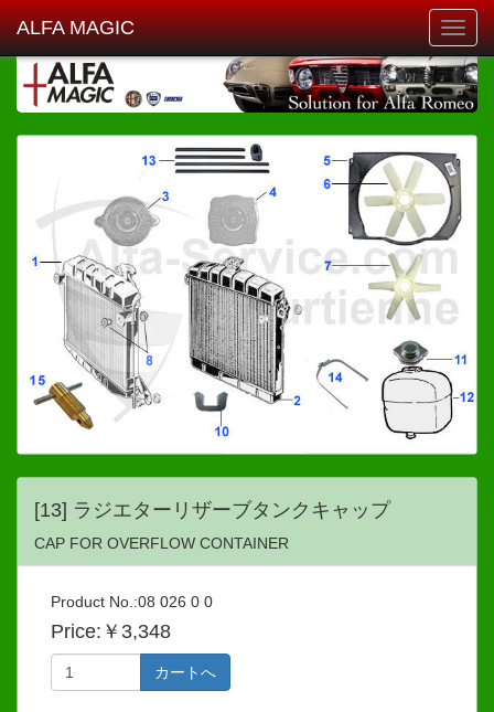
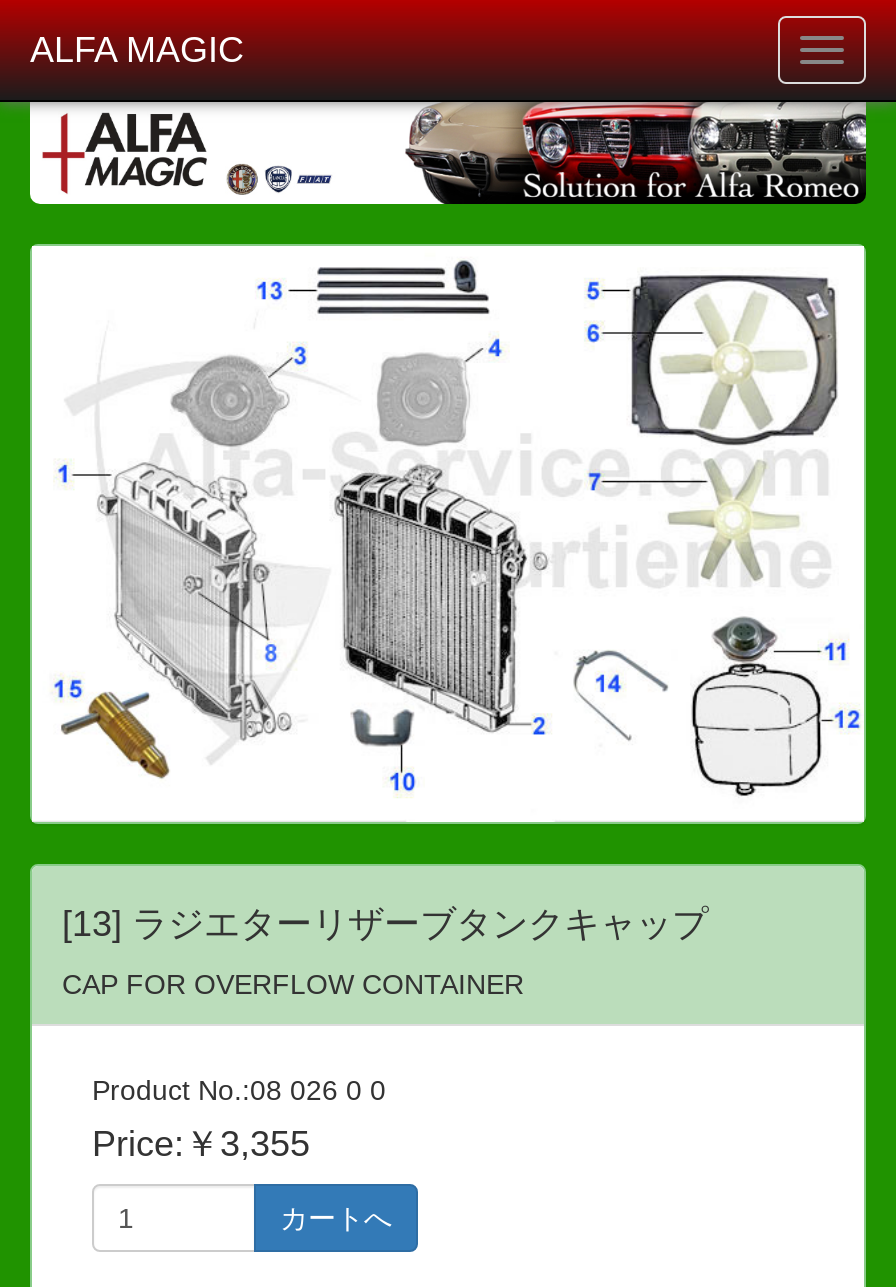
- Price:￥3,348
+ Price:￥3,355
